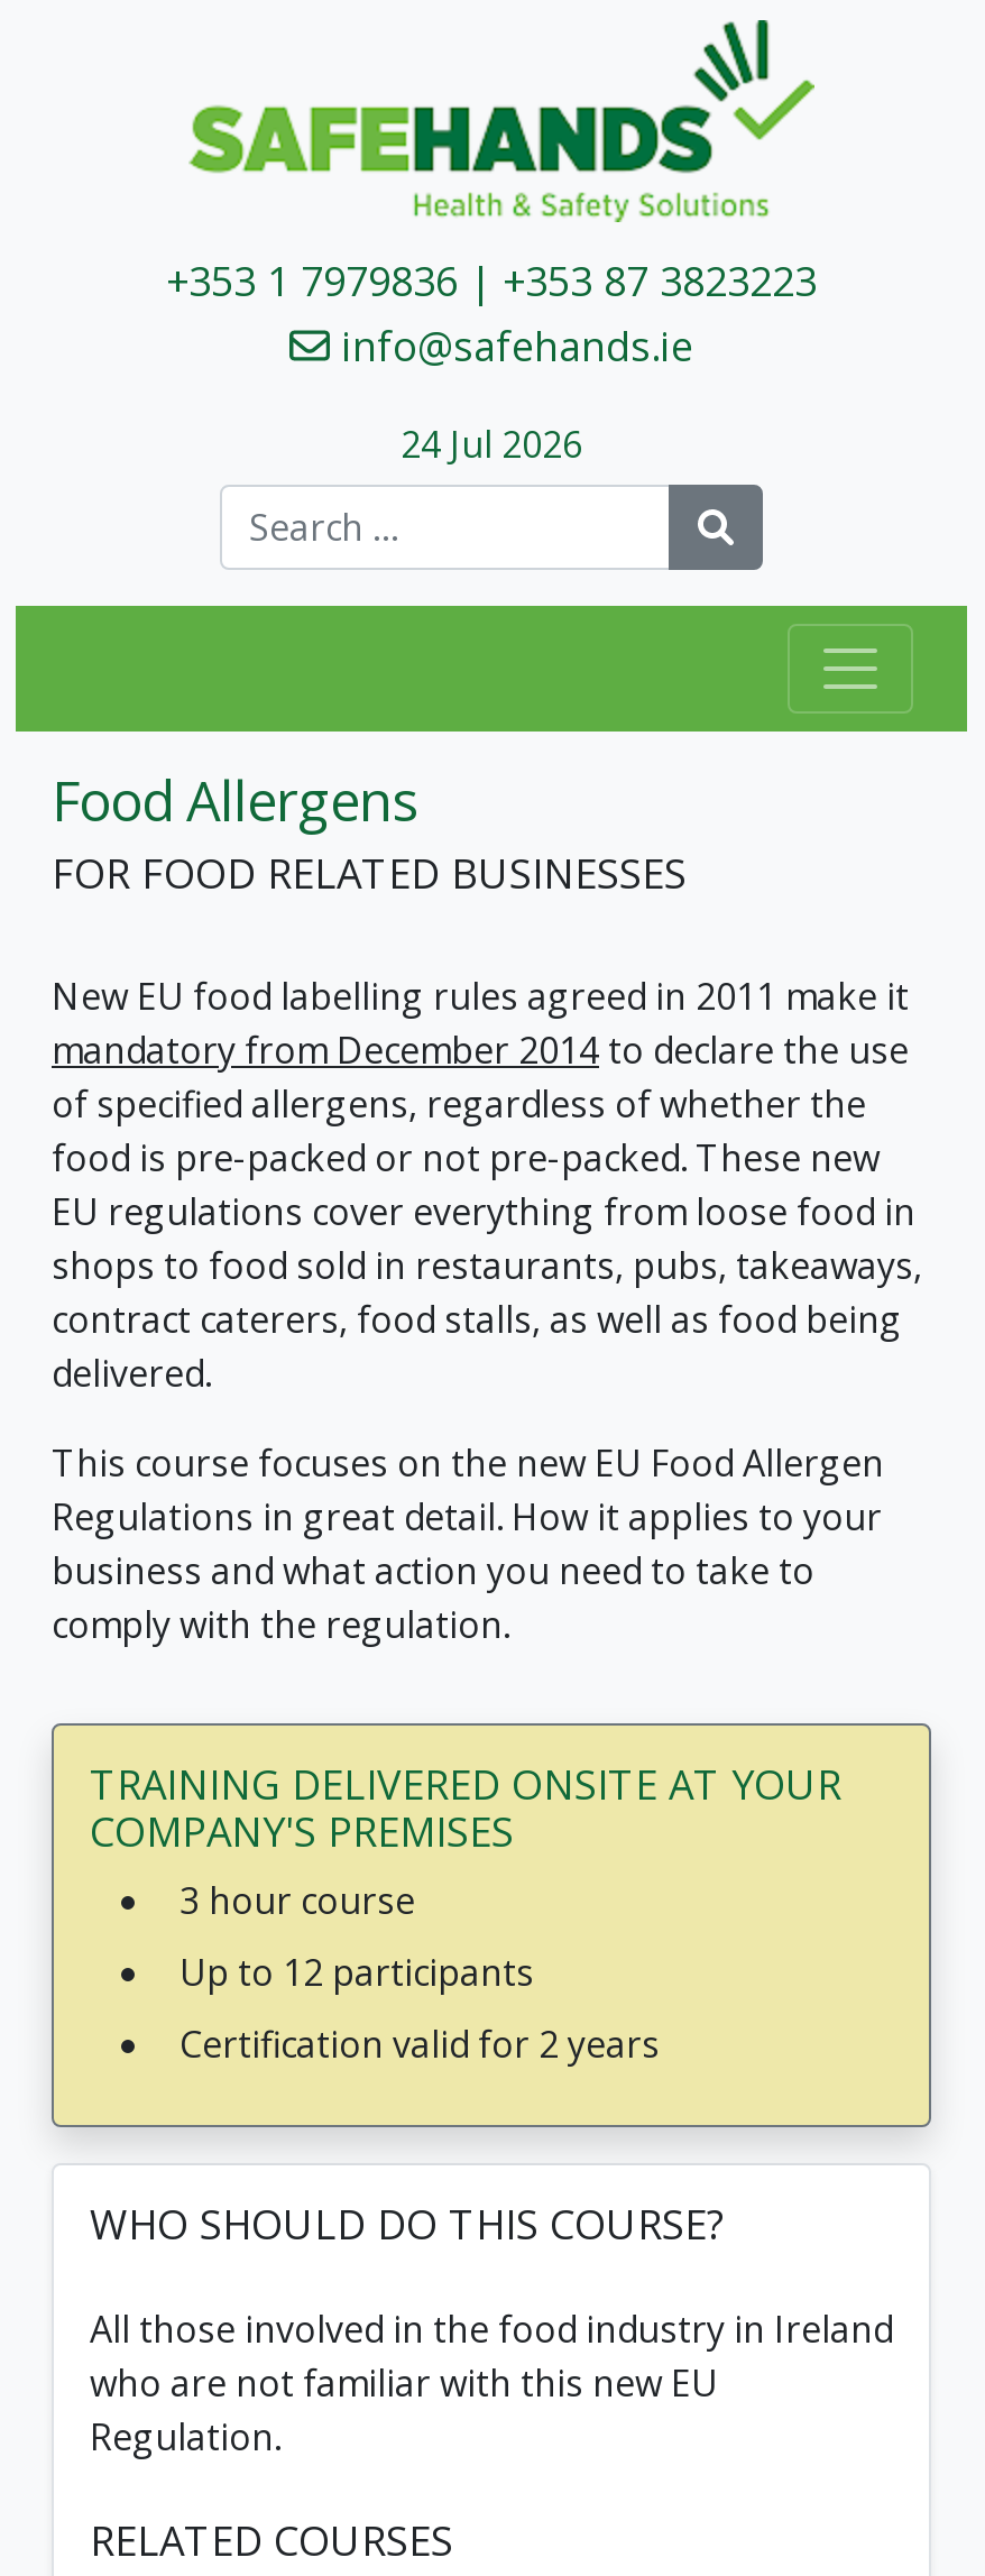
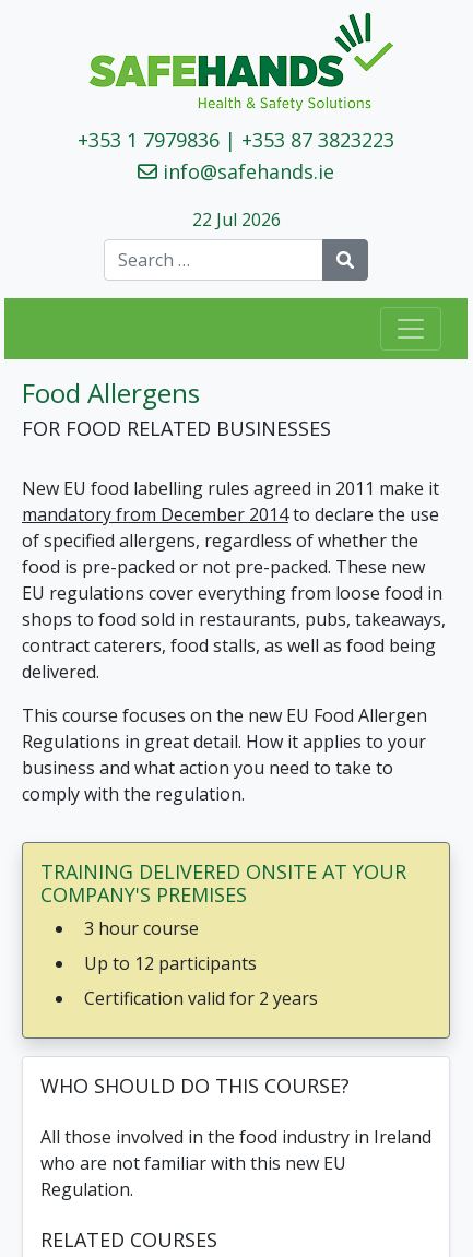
- 24 Jul 2026
+ 22 Jul 2026
